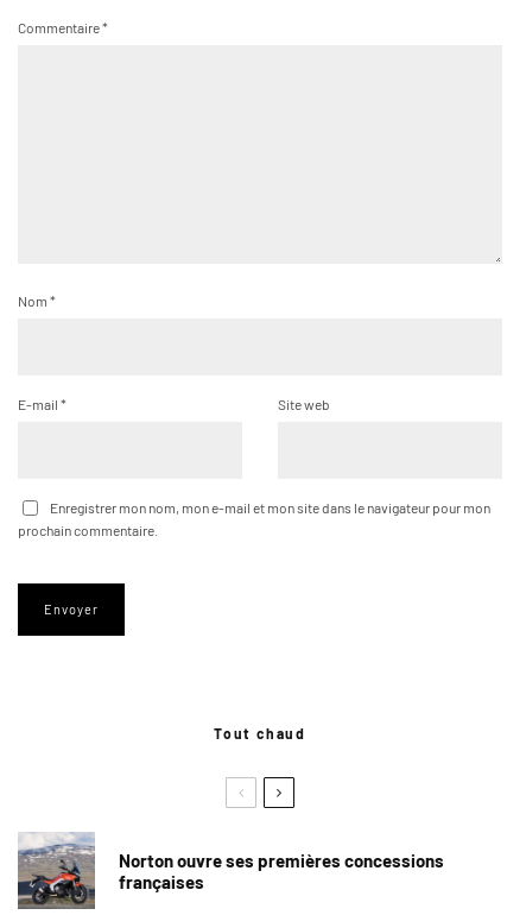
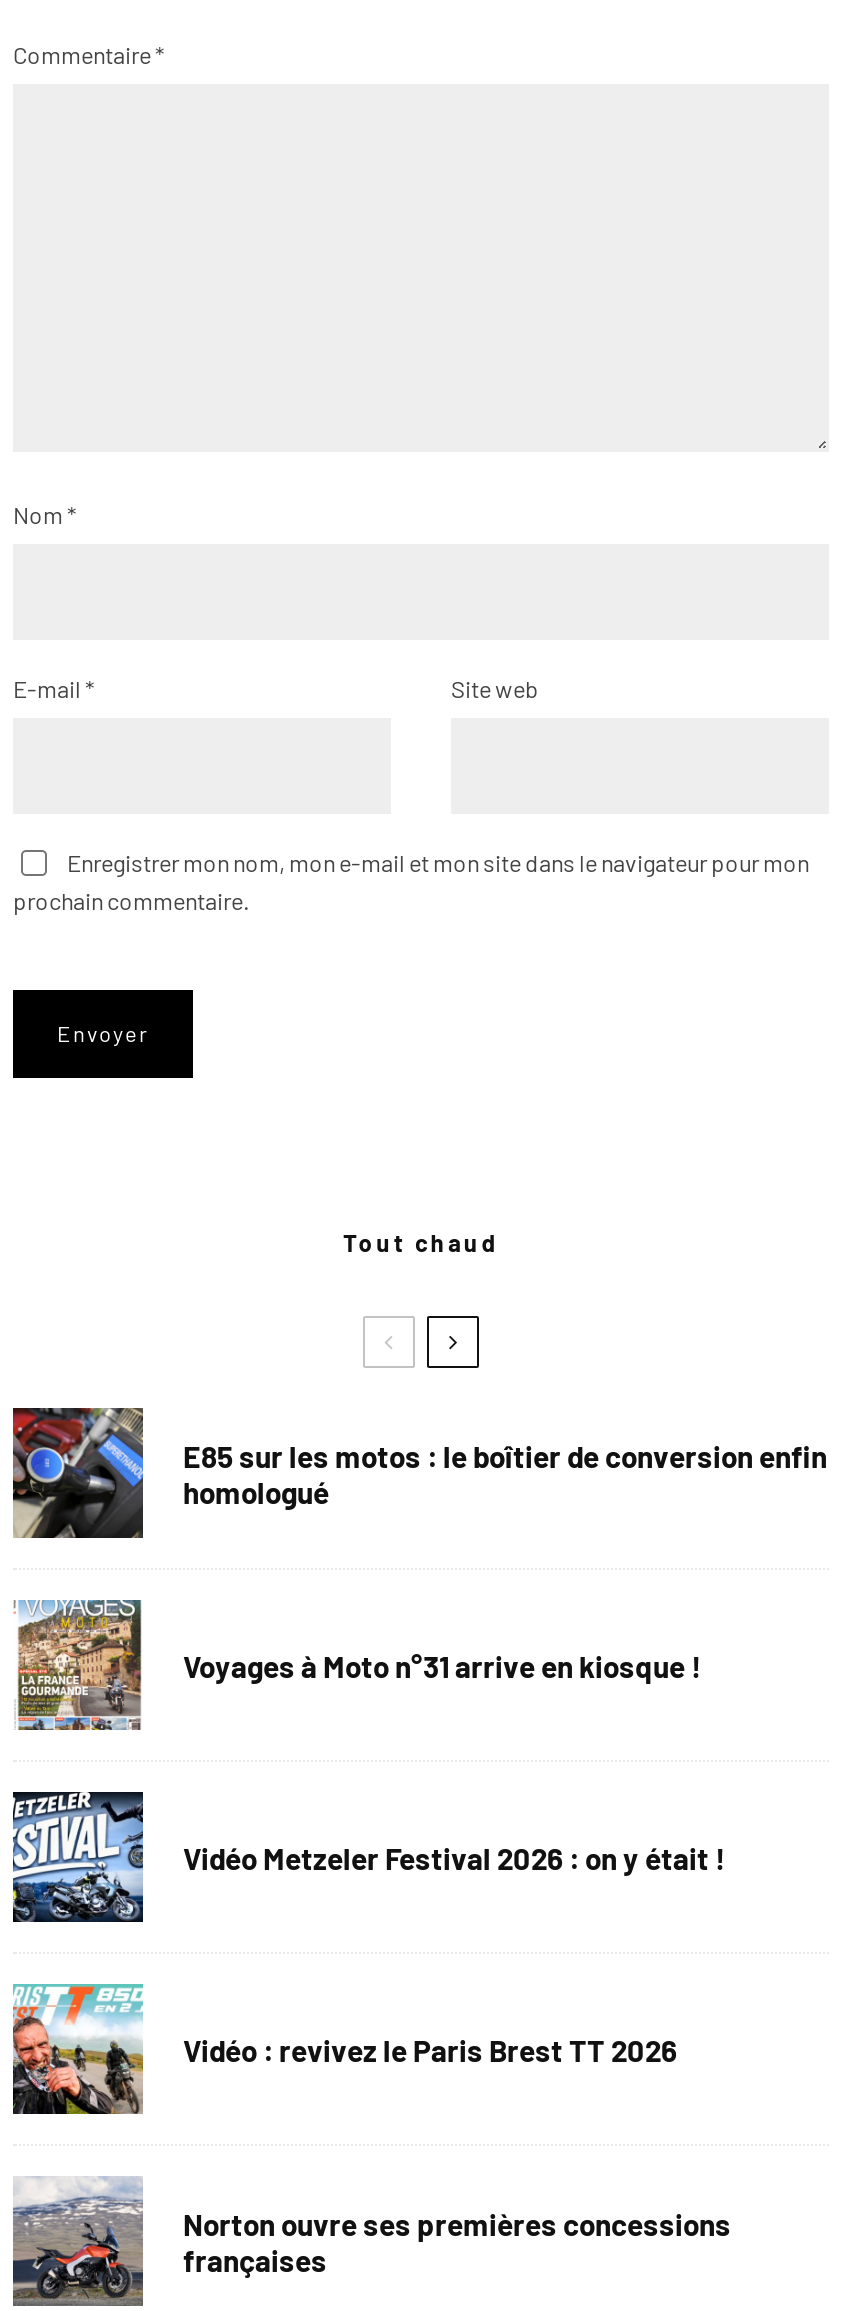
+ [image]
+ E85 sur les motos : le boîtier de conversion enfin
+ homologué

+ [image]
+ Vidéo Metzeler Festival 2026 : on y était !

+ [image]
+ Vidéo : revivez le Paris Brest TT 2026

+ [image]
+ Voyages à Moto n°31 arrive en kiosque !
